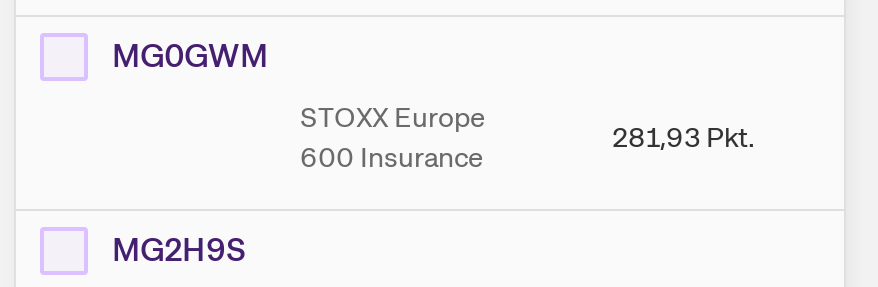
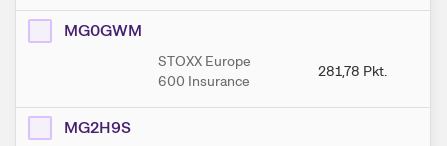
- 281,93 Pkt.
+ 281,78 Pkt.
